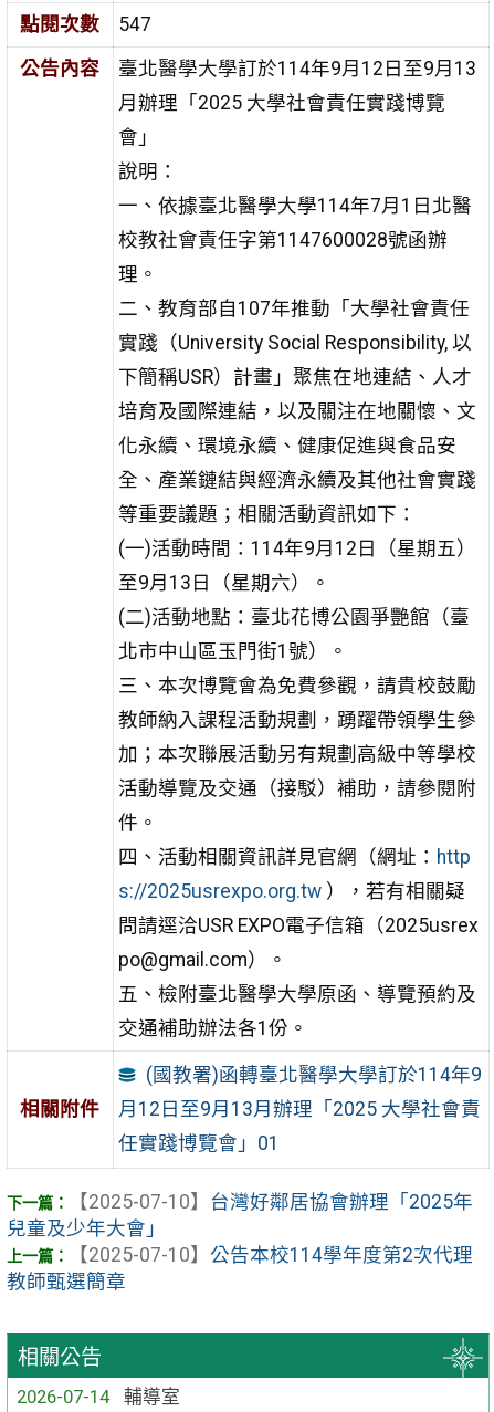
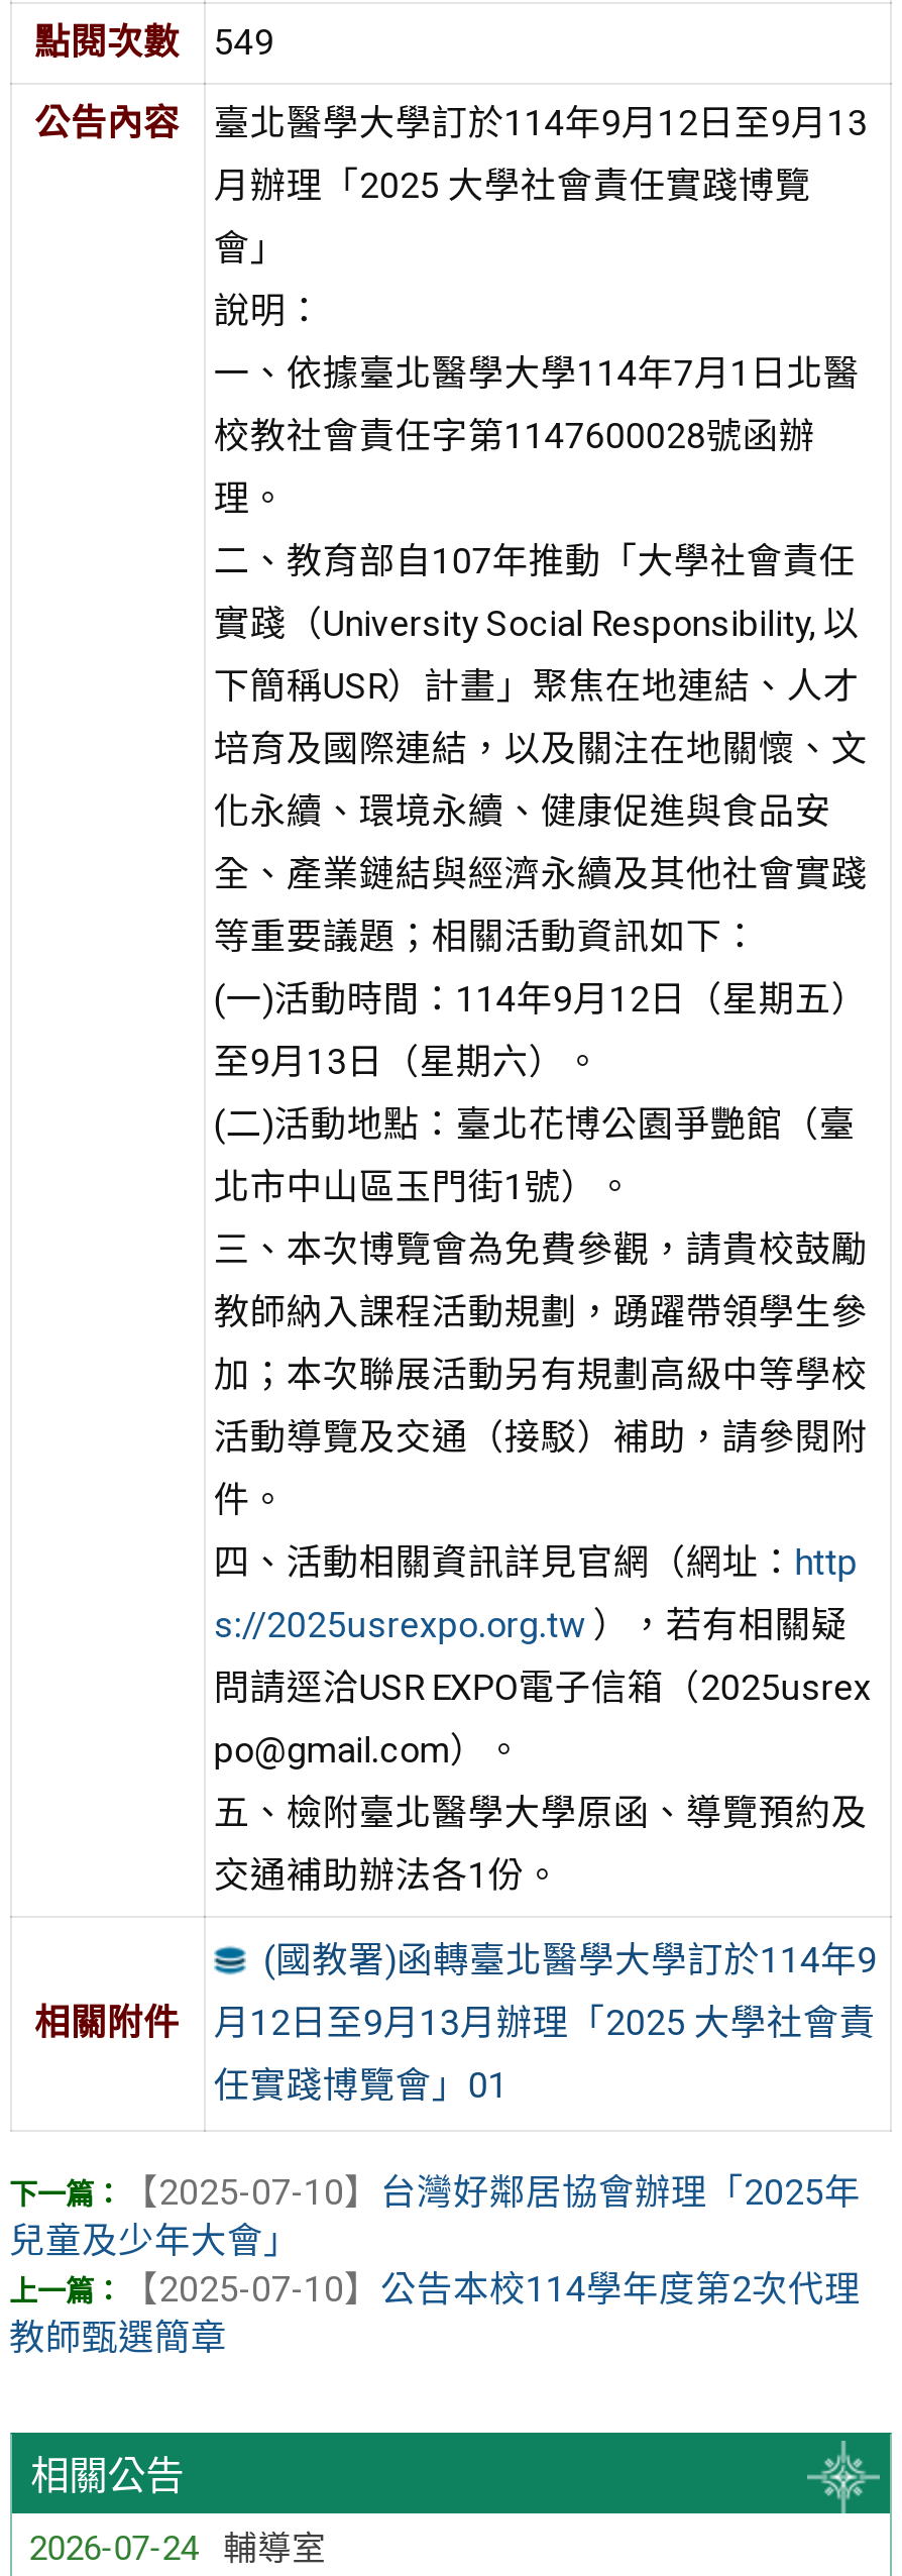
- 點閱次數 547
+ 點閱次數 549

- 2026-07-14 輔導室
+ 2026-07-24 輔導室
